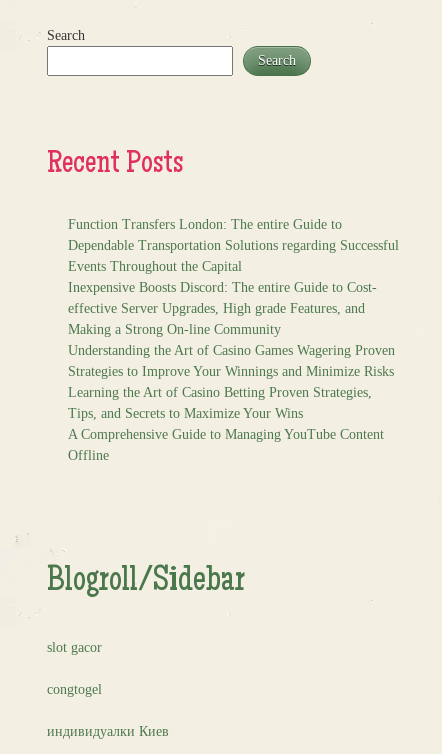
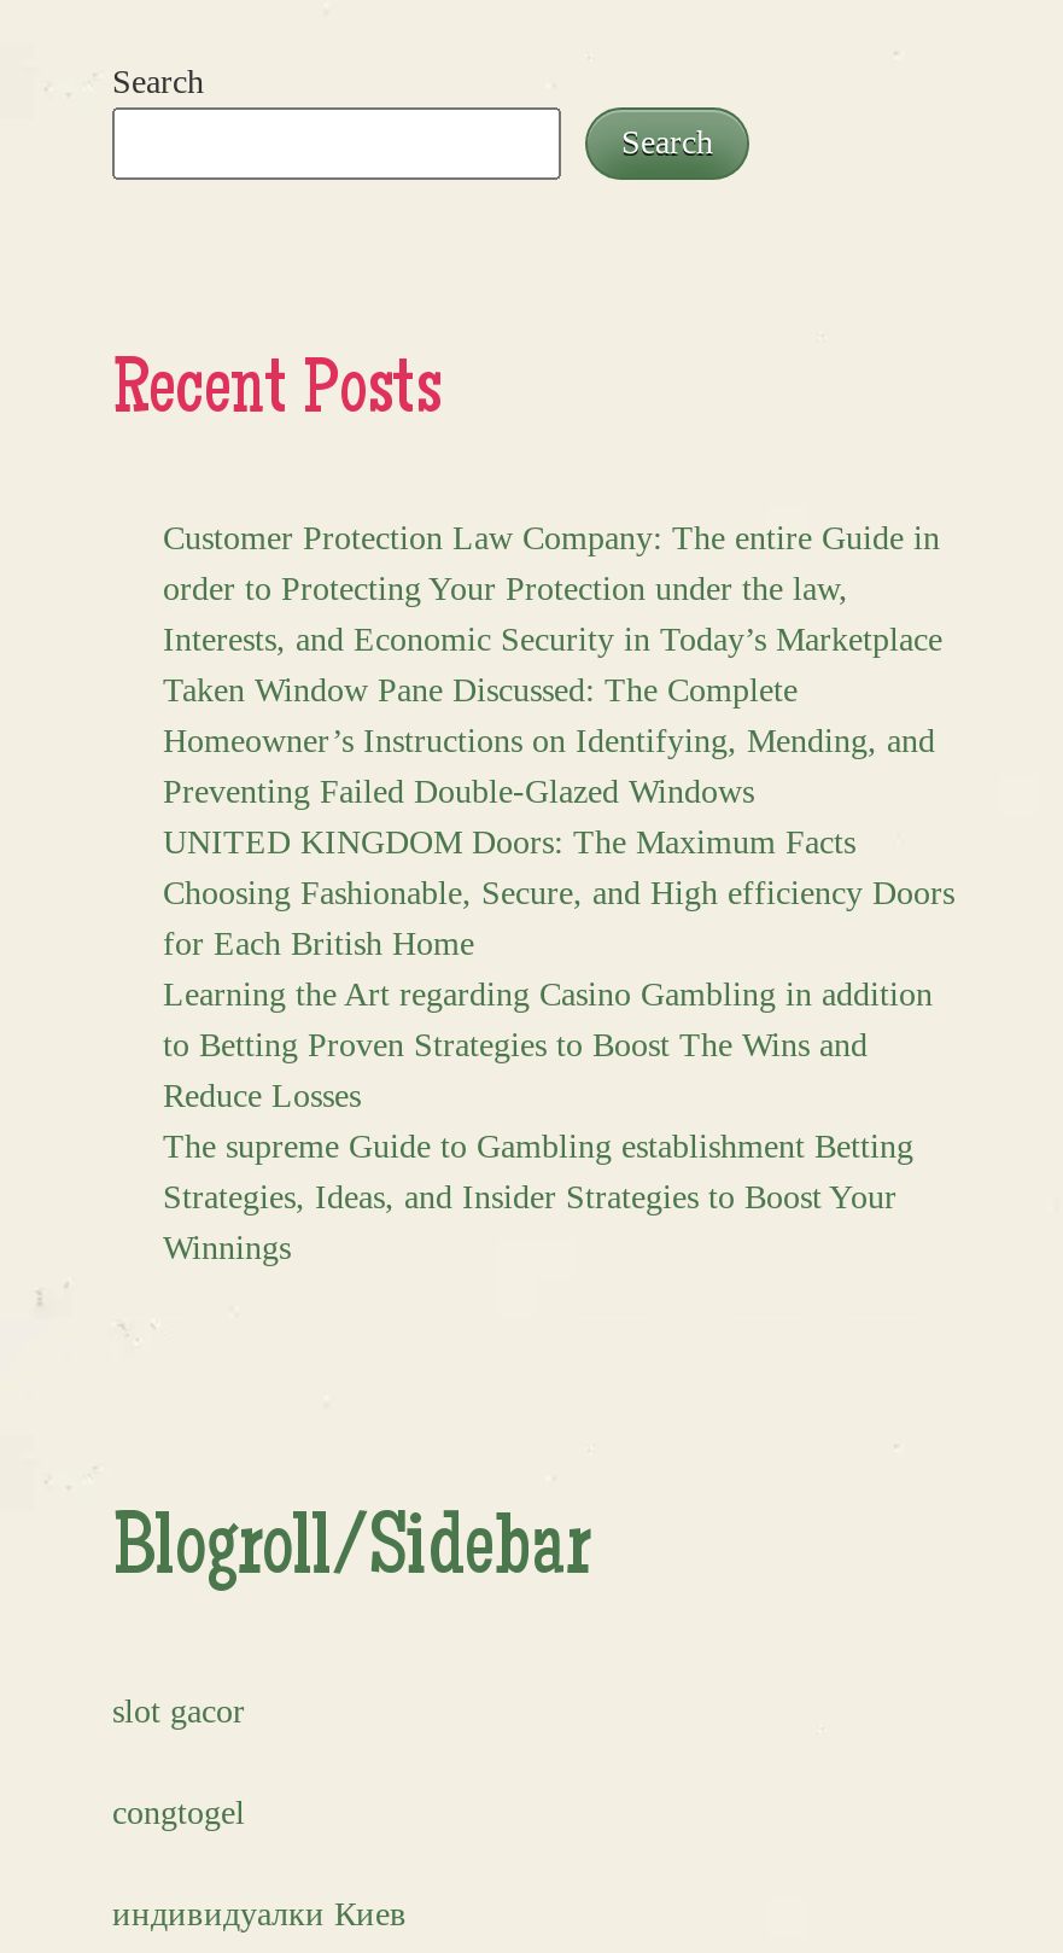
- Function Transfers London: The entire Guide to
- Dependable Transportation Solutions regarding Successful
- Events Throughout the Capital
- Inexpensive Boosts Discord: The entire Guide to Cost-
- effective Server Upgrades, High grade Features, and
- Making a Strong On-line Community
- Understanding the Art of Casino Games Wagering Proven
- Strategies to Improve Your Winnings and Minimize Risks
- Learning the Art of Casino Betting Proven Strategies,
- Tips, and Secrets to Maximize Your Wins
- A Comprehensive Guide to Managing YouTube Content
- Offline
+ Customer Protection Law Company: The entire Guide in
+ order to Protecting Your Protection under the law,
+ Interests, and Economic Security in Today’s Marketplace
+ Taken Window Pane Discussed: The Complete
+ Homeowner’s Instructions on Identifying, Mending, and
+ Preventing Failed Double-Glazed Windows
+ UNITED KINGDOM Doors: The Maximum Facts
+ Choosing Fashionable, Secure, and High efficiency Doors
+ for Each British Home
+ Learning the Art regarding Casino Gambling in addition
+ to Betting Proven Strategies to Boost The Wins and
+ Reduce Losses
+ The supreme Guide to Gambling establishment Betting
+ Strategies, Ideas, and Insider Strategies to Boost Your
+ Winnings
